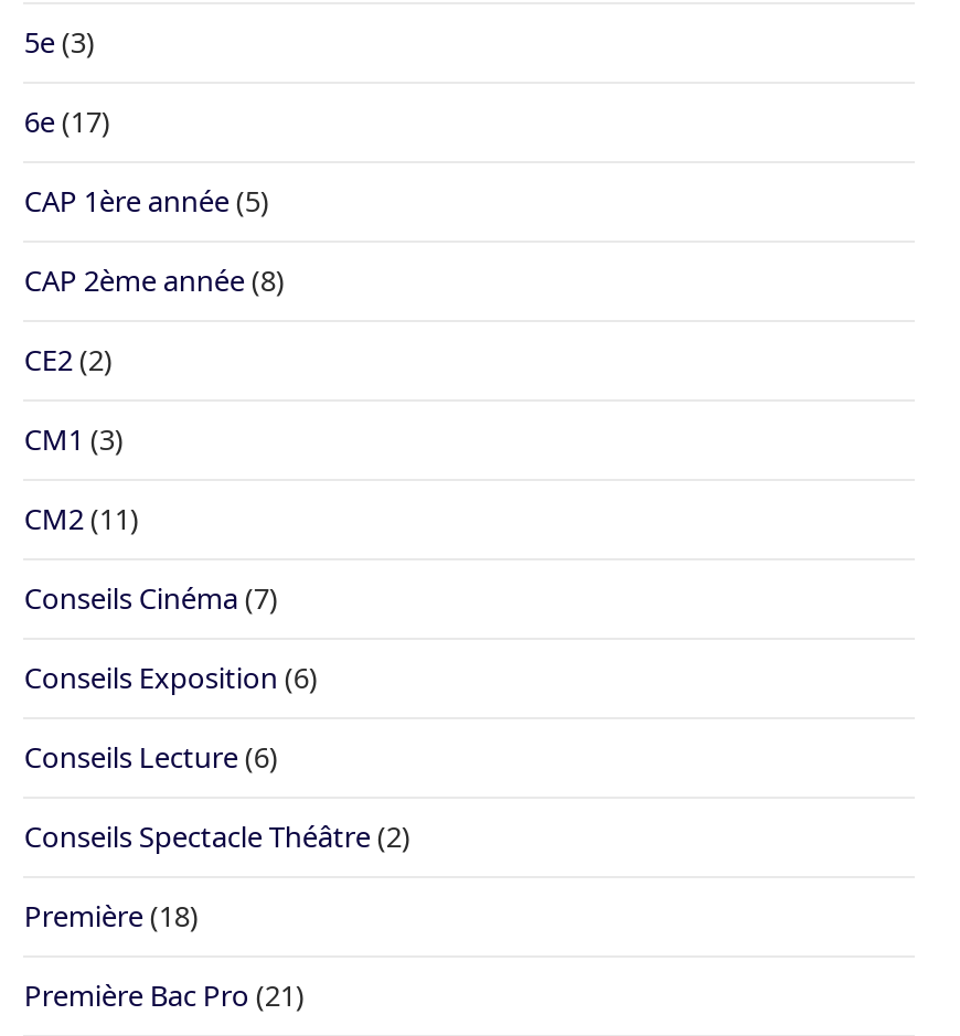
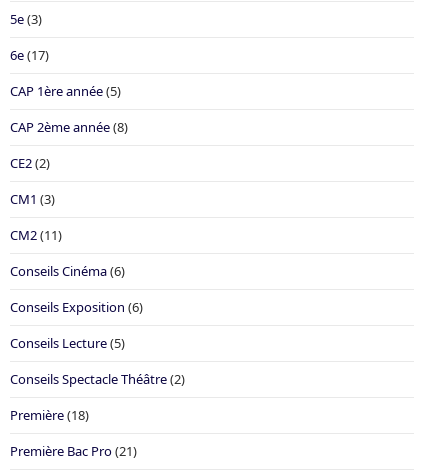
- Conseils Cinéma (7)
+ Conseils Cinéma (6)

- Conseils Lecture (6)
+ Conseils Lecture (5)
